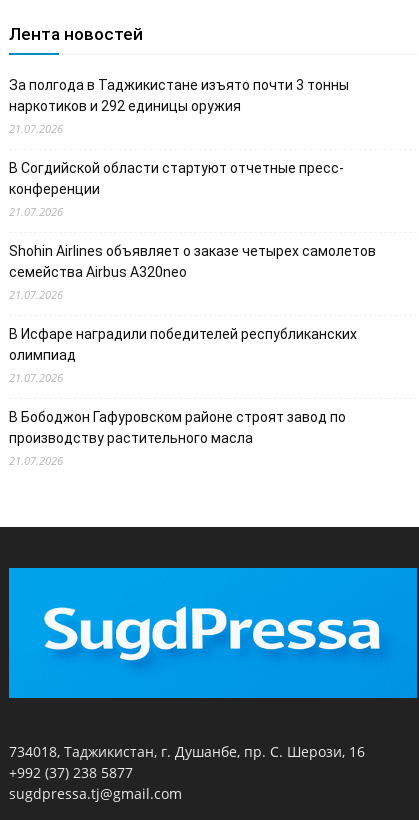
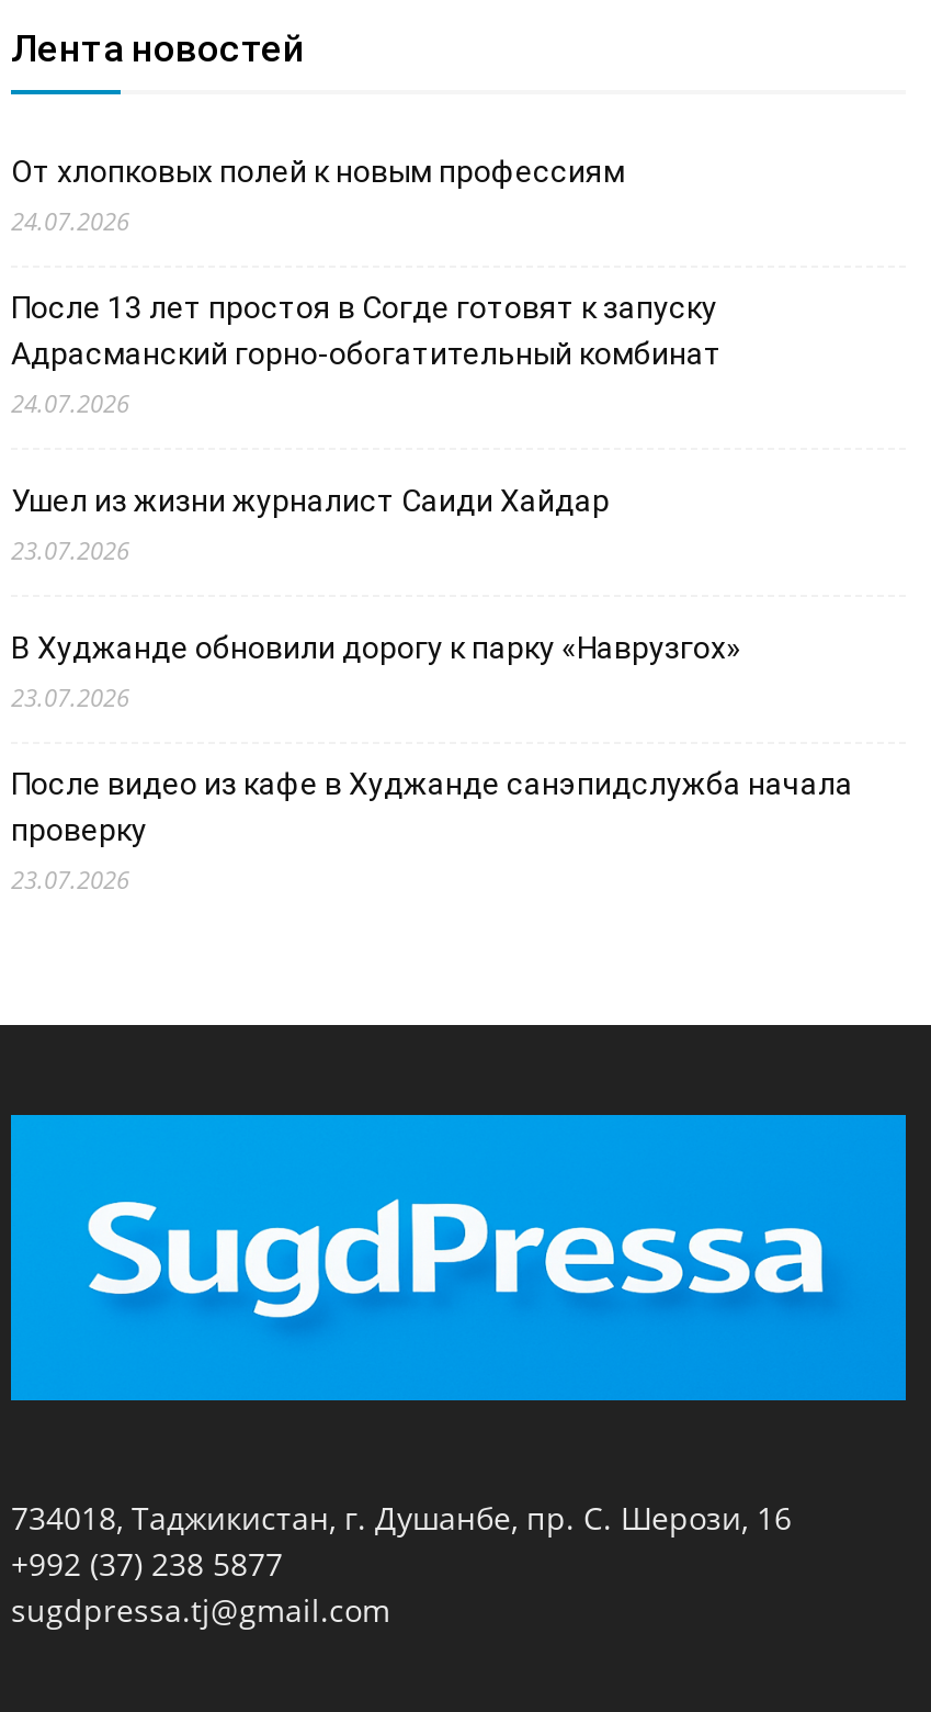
- За полгода в Таджикистане изъято почти 3 тонны
- наркотиков и 292 единицы оружия
- 21.07.2026
+ От хлопковых полей к новым профессиям
+ 24.07.2026

- В Согдийской области стартуют отчетные пресс-
- конференции
- 21.07.2026
+ После 13 лет простоя в Согде готовят к запуску
+ Адрасманский горно-обогатительный комбинат
+ 24.07.2026

- Shohin Airlines объявляет о заказе четырех самолетов
- семейства Airbus A320neo
- 21.07.2026
+ Ушел из жизни журналист Саиди Хайдар
+ 23.07.2026

- В Исфаре наградили победителей республиканских
- олимпиад
- 21.07.2026
+ В Худжанде обновили дорогу к парку «Наврузгох»
+ 23.07.2026

- В Бободжон Гафуровском районе строят завод по
- производству растительного масла
- 21.07.2026
+ После видео из кафе в Худжанде санэпидслужба начала
+ проверку
+ 23.07.2026
